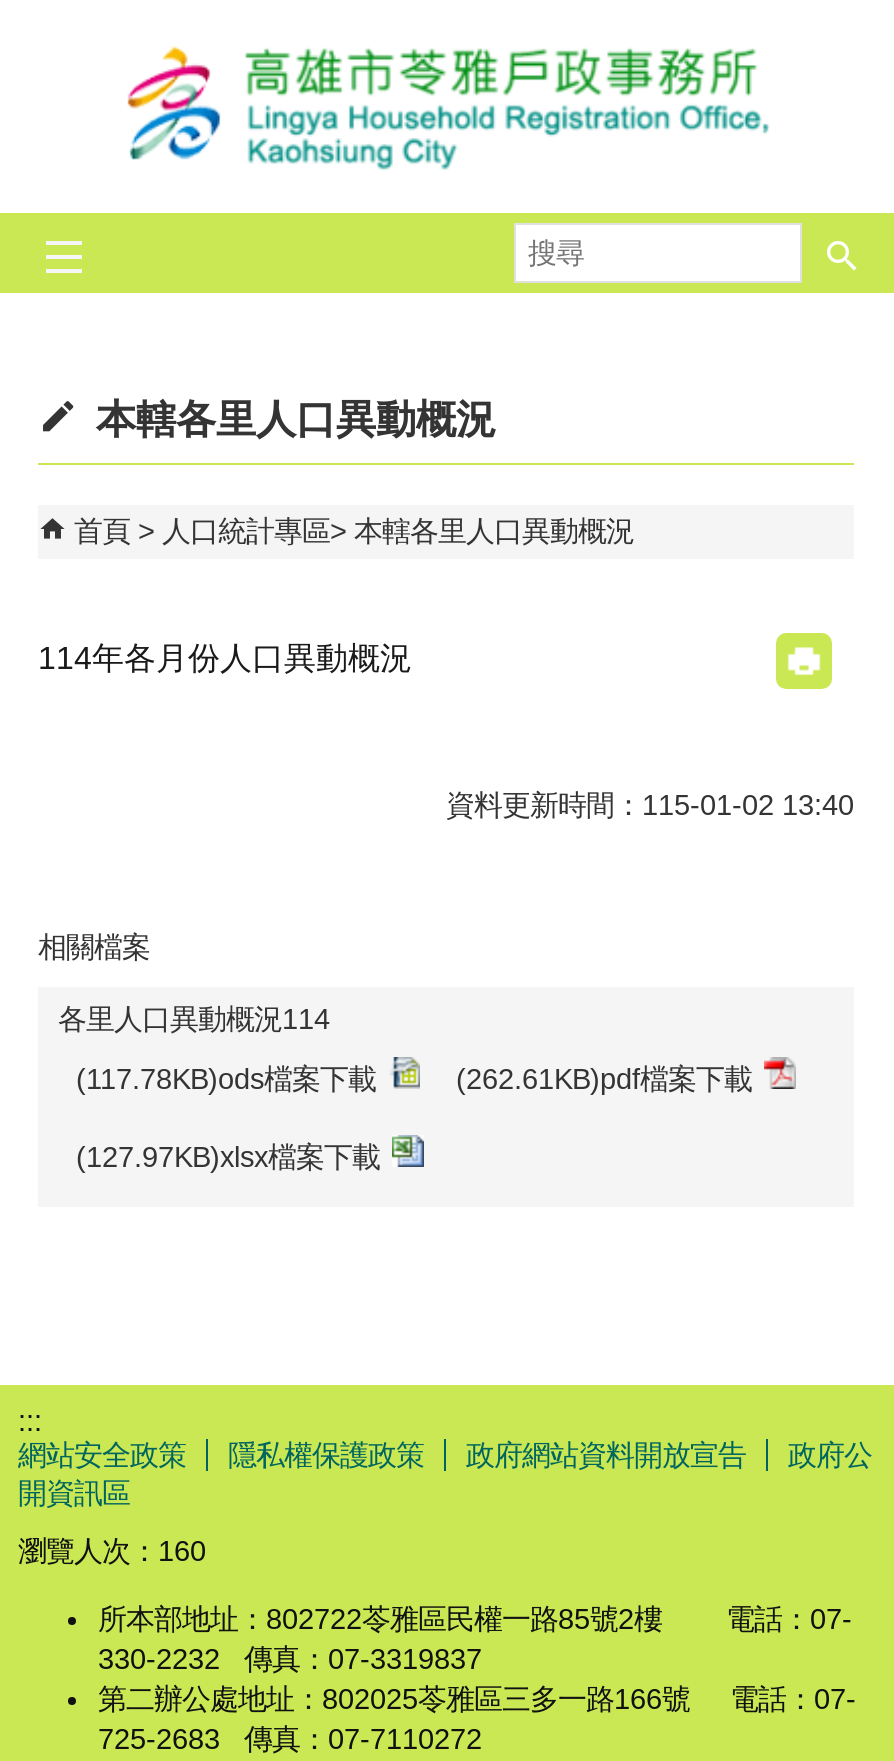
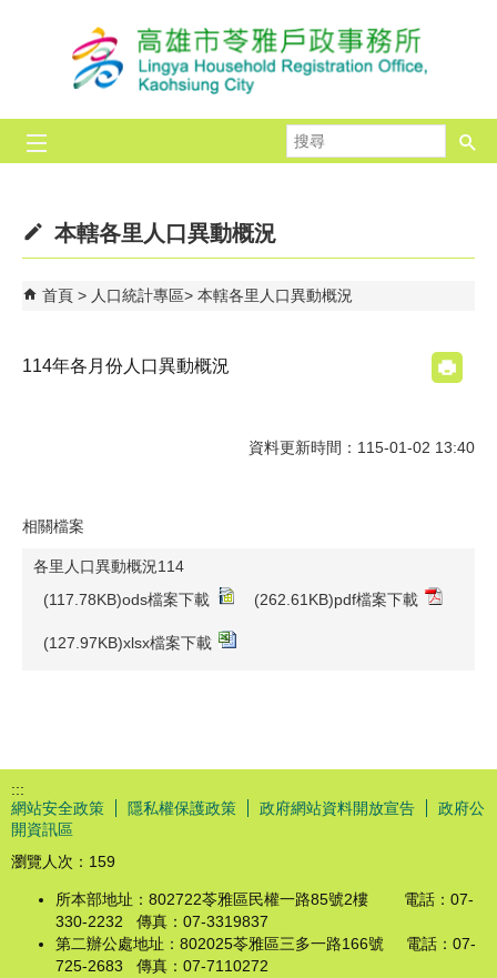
- 瀏覽人次：160
+ 瀏覽人次：159
